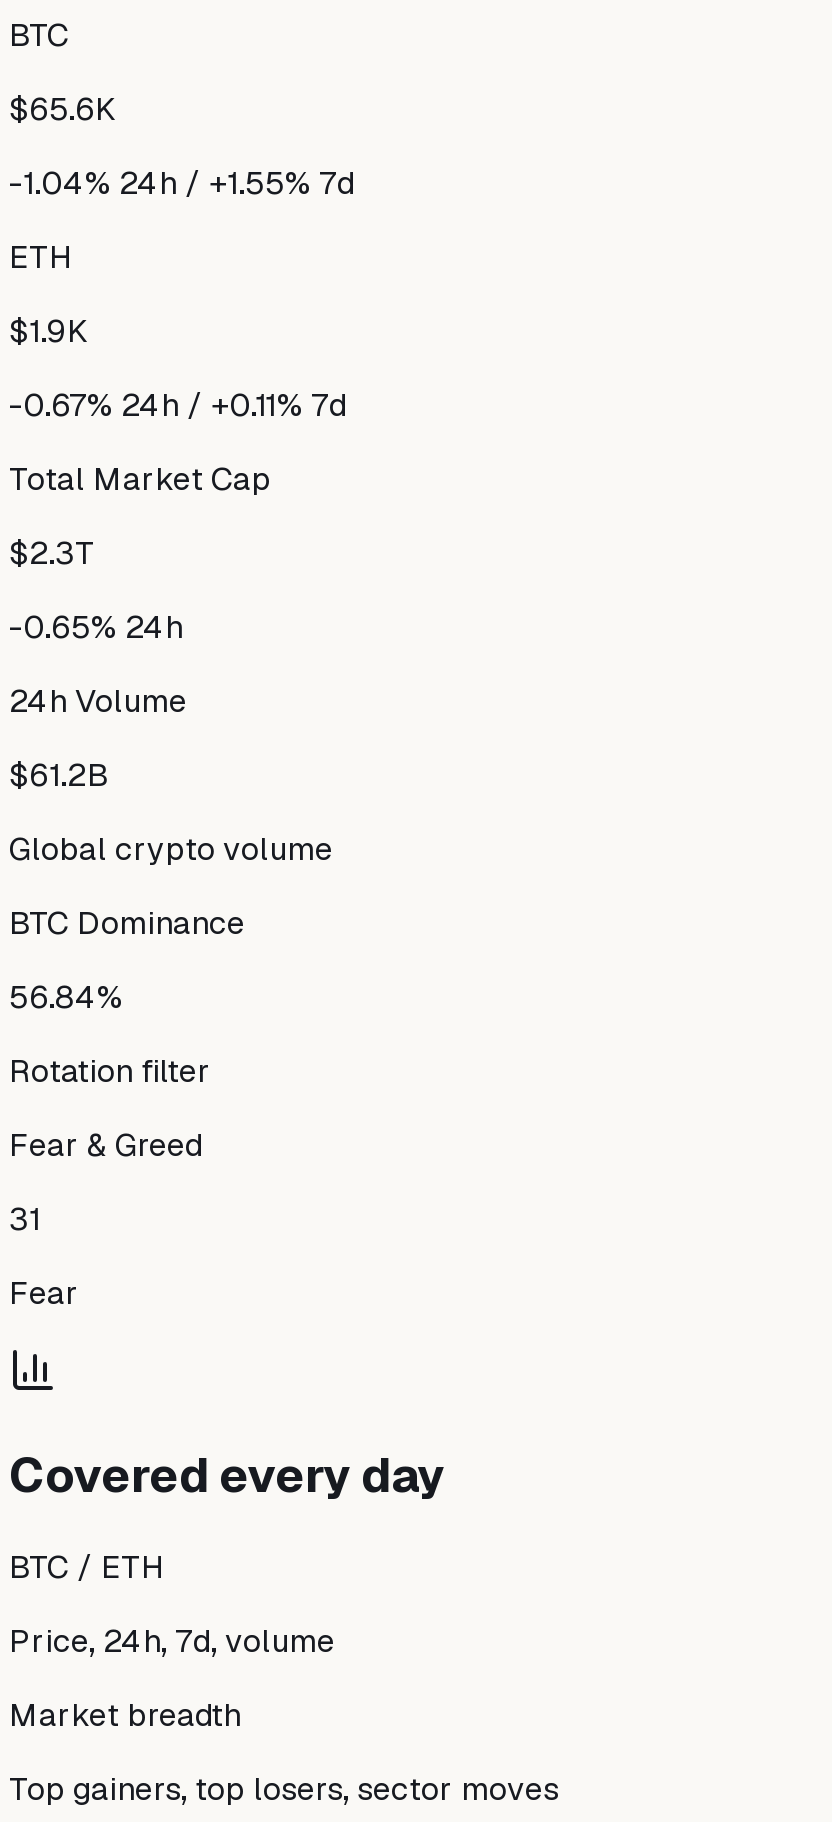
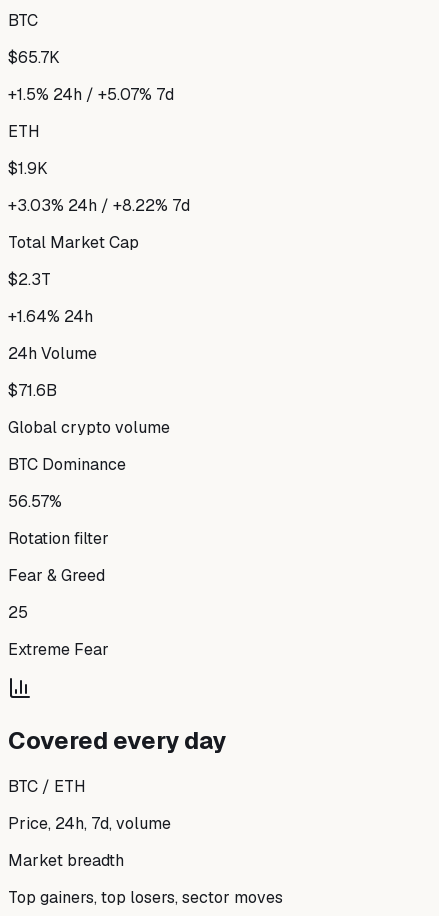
- $65.6K
+ $65.7K

- -1.04% 24h / +1.55% 7d
+ +1.5% 24h / +5.07% 7d

- -0.67% 24h / +0.11% 7d
+ +3.03% 24h / +8.22% 7d

- -0.65% 24h
+ +1.64% 24h

- $61.2B
+ $71.6B

- 56.84%
+ 56.57%

- 31
+ 25

- Fear
+ Extreme Fear
